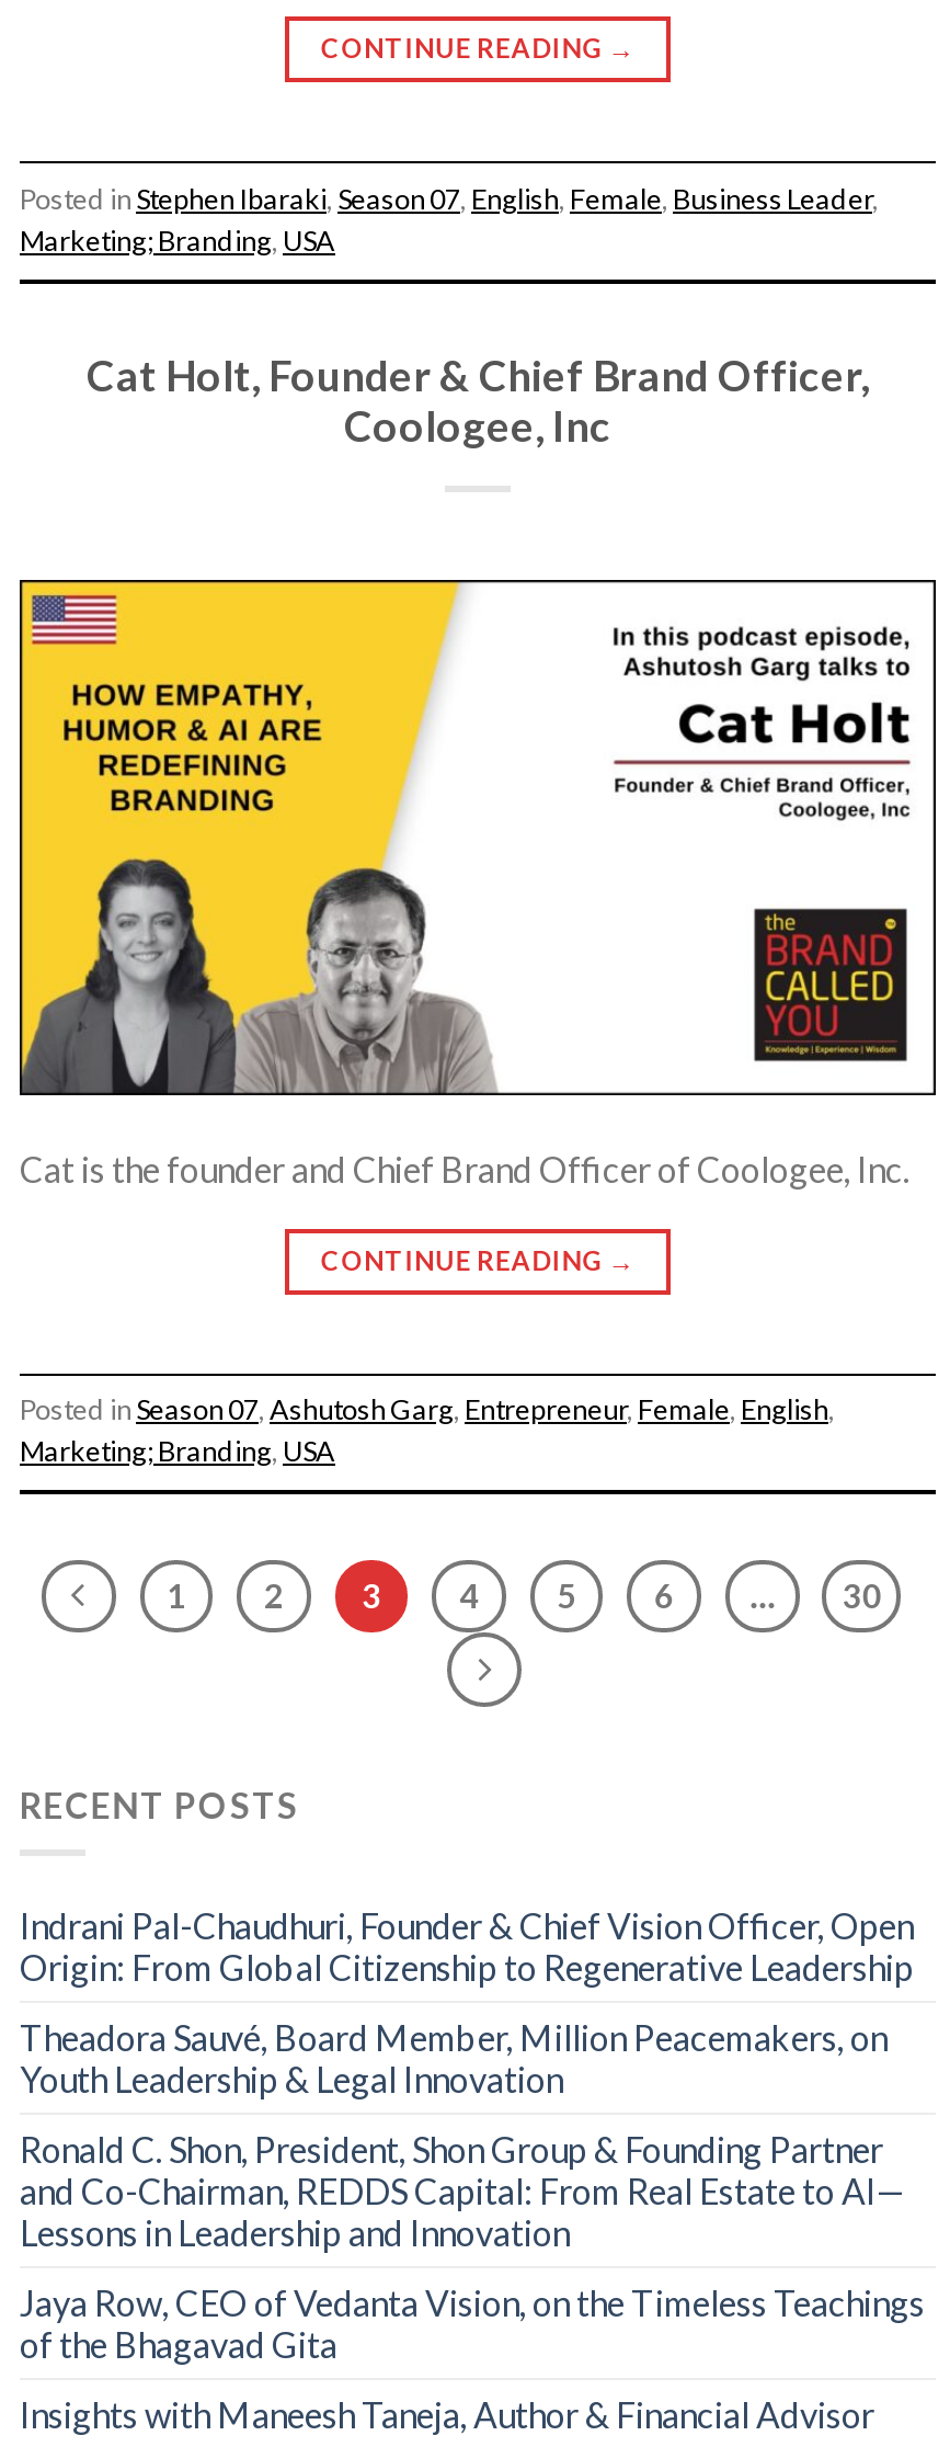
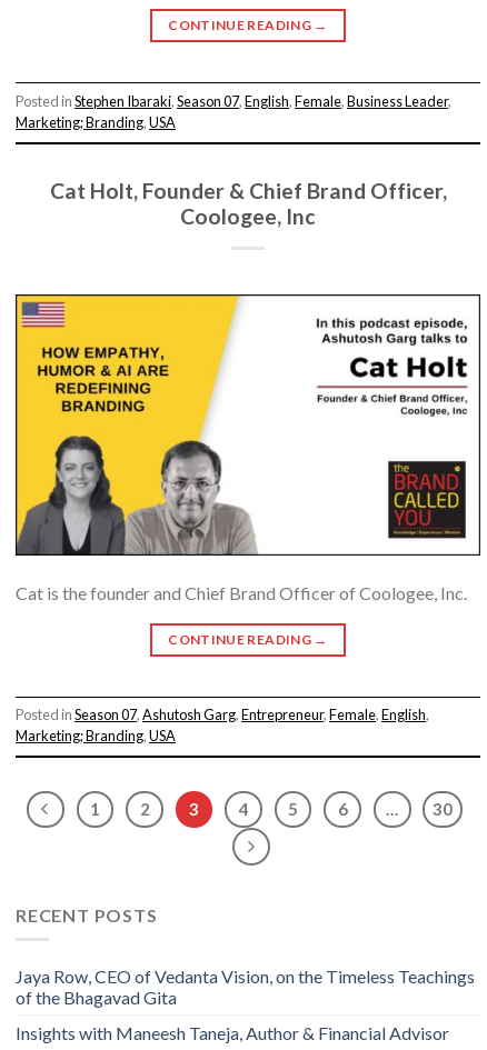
- Indrani Pal-Chaudhuri, Founder & Chief Vision Officer, Open
- Origin: From Global Citizenship to Regenerative Leadership
- Theadora Sauvé, Board Member, Million Peacemakers, on
- Youth Leadership & Legal Innovation
- Ronald C. Shon, President, Shon Group & Founding Partner
- and Co-Chairman, REDDS Capital: From Real Estate to AI—
- Lessons in Leadership and Innovation
